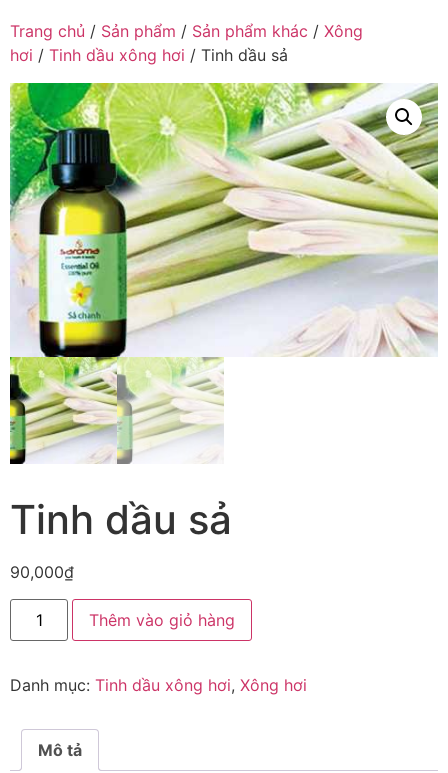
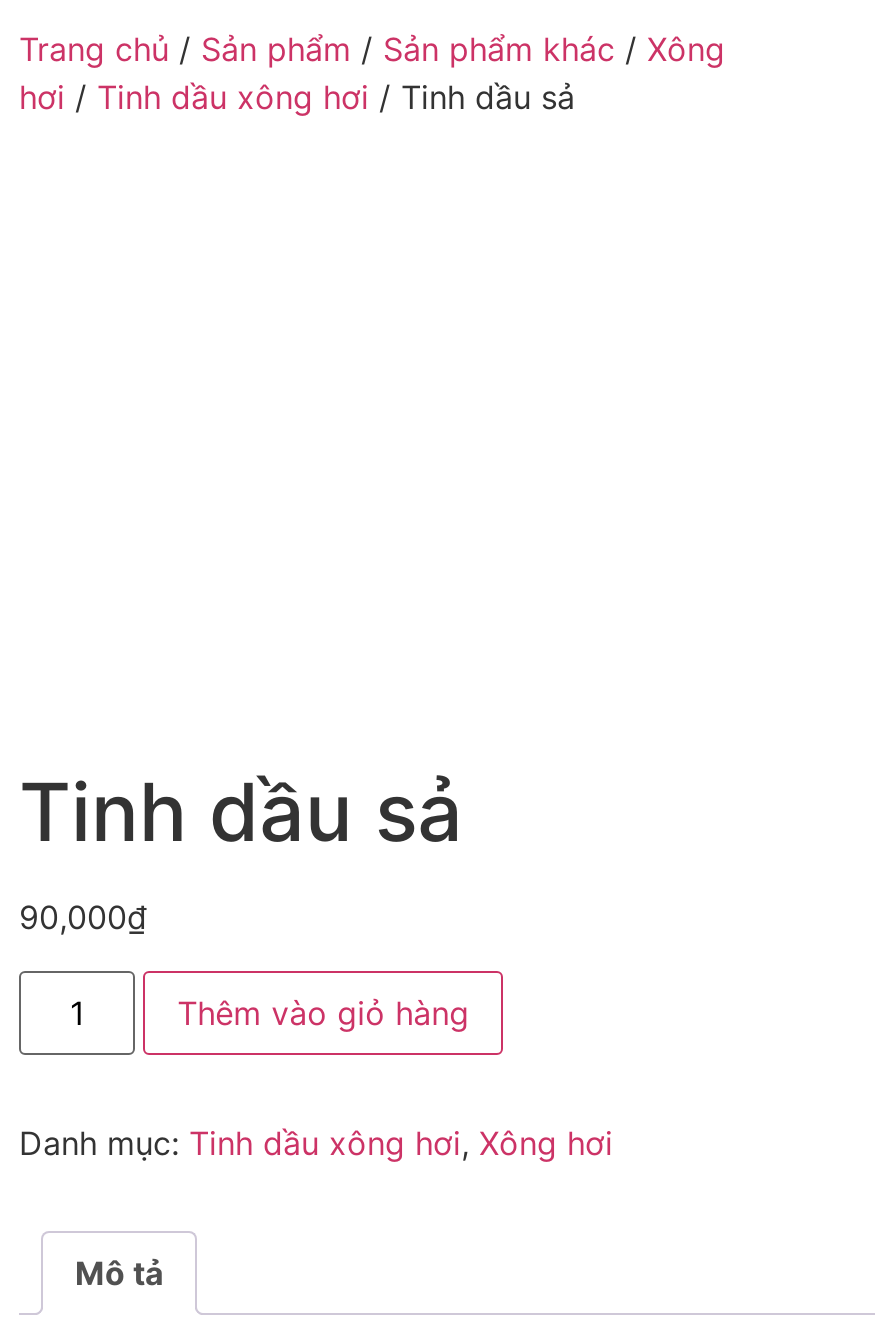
- [image]
